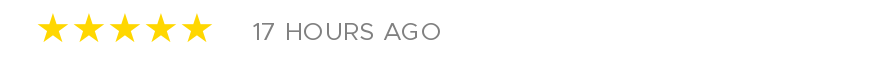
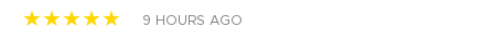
- 17 HOURS AGO
+ 9 HOURS AGO
